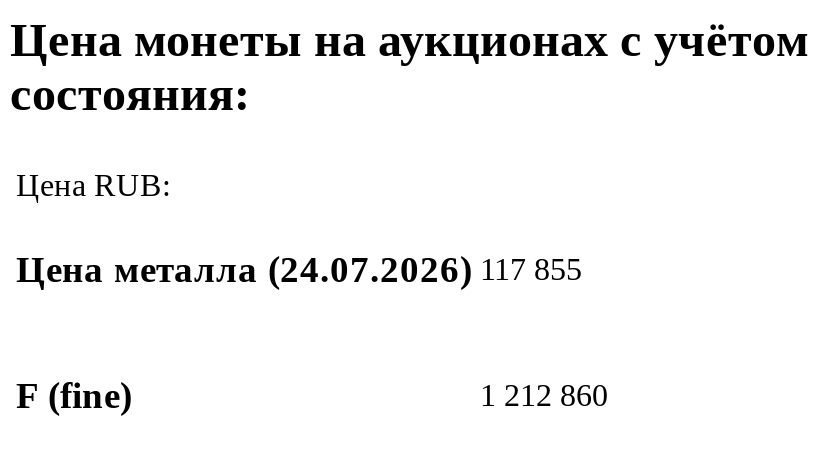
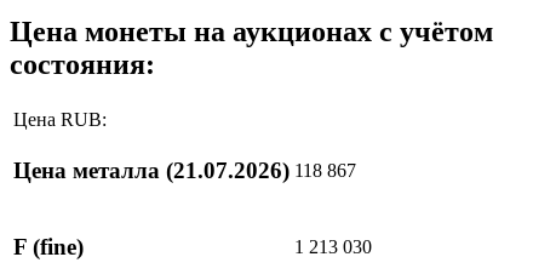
- Цена металла (24.07.2026) 117 855
+ Цена металла (21.07.2026) 118 867

- 1 212 860
+ 1 213 030
